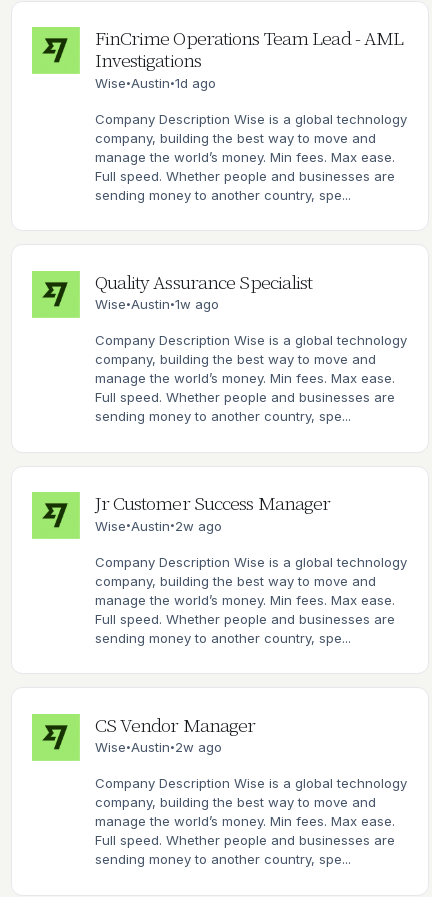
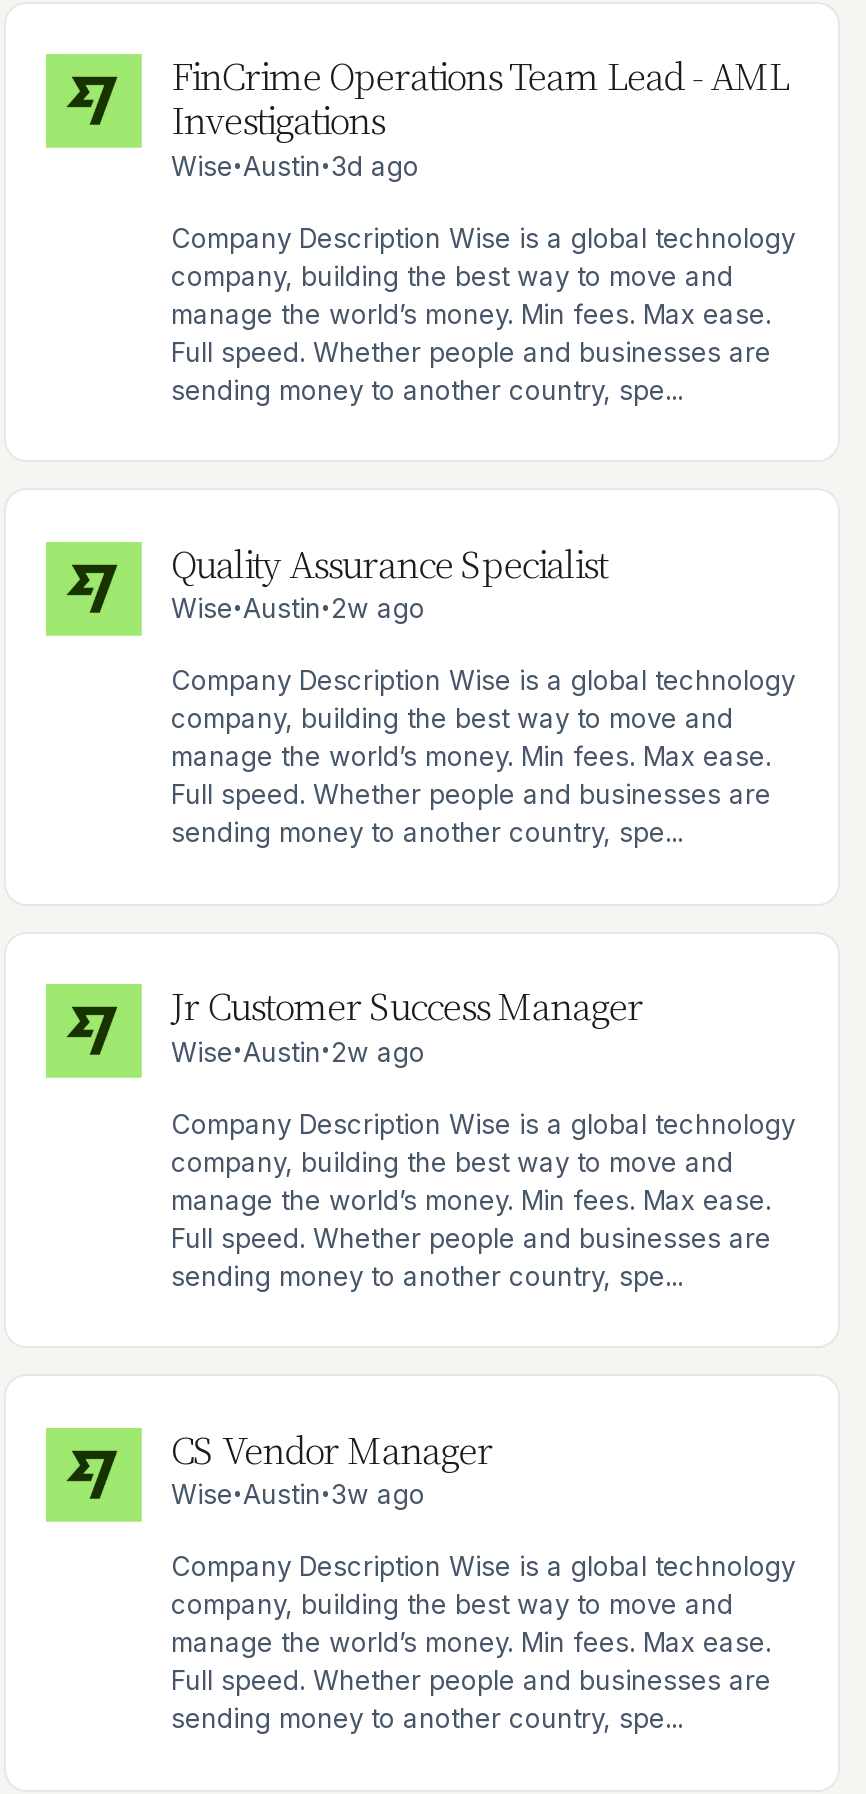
- Wise•Austin•1d ago
+ Wise•Austin•3d ago

- Wise•Austin•1w ago
+ Wise•Austin•2w ago

- Wise•Austin•2w ago
+ Wise•Austin•3w ago
